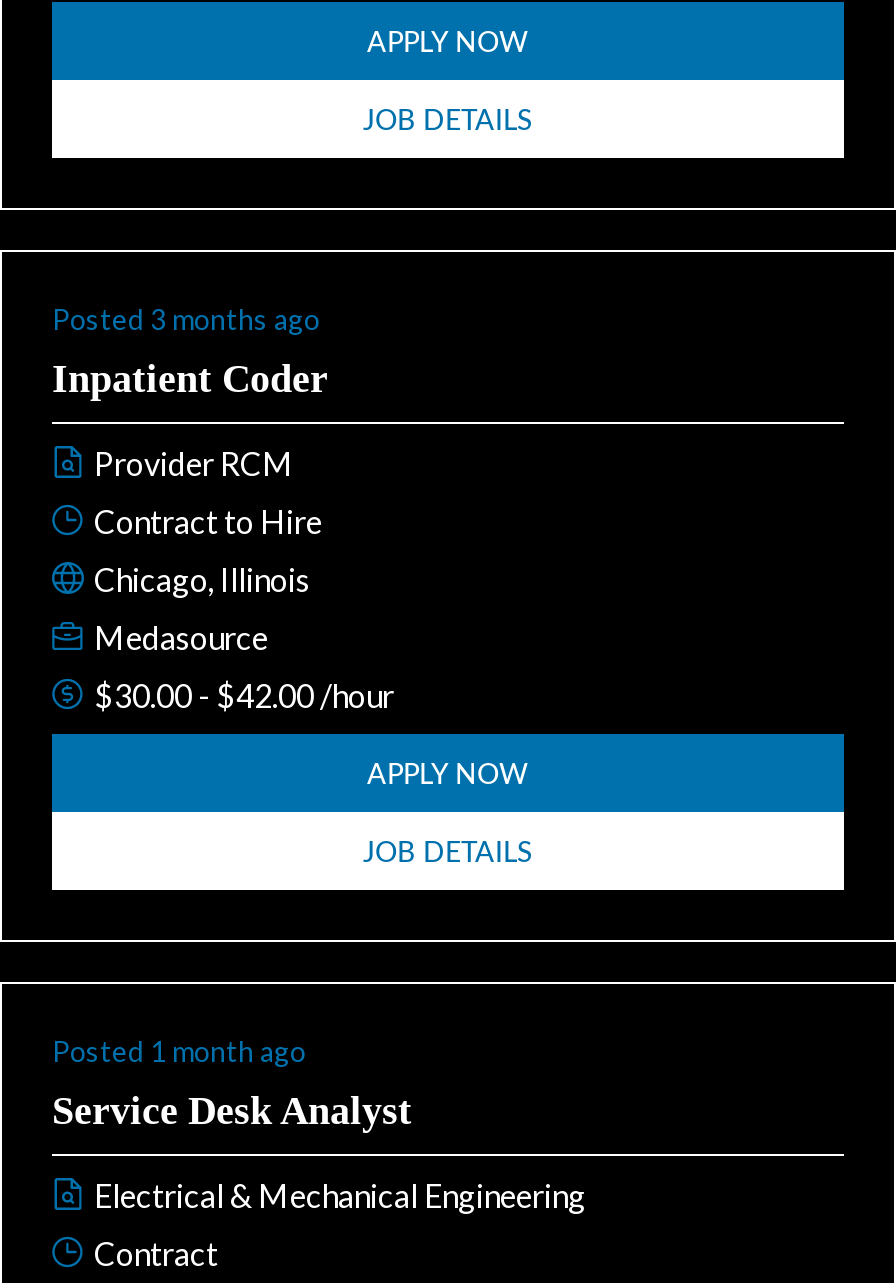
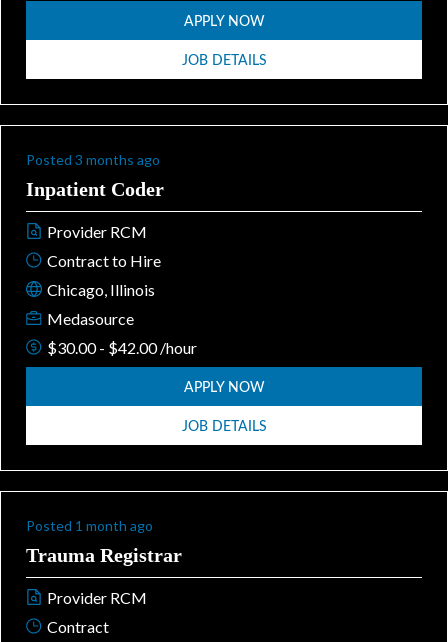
- Service Desk Analyst
+ Trauma Registrar

- Electrical & Mechanical Engineering
+ Provider RCM
